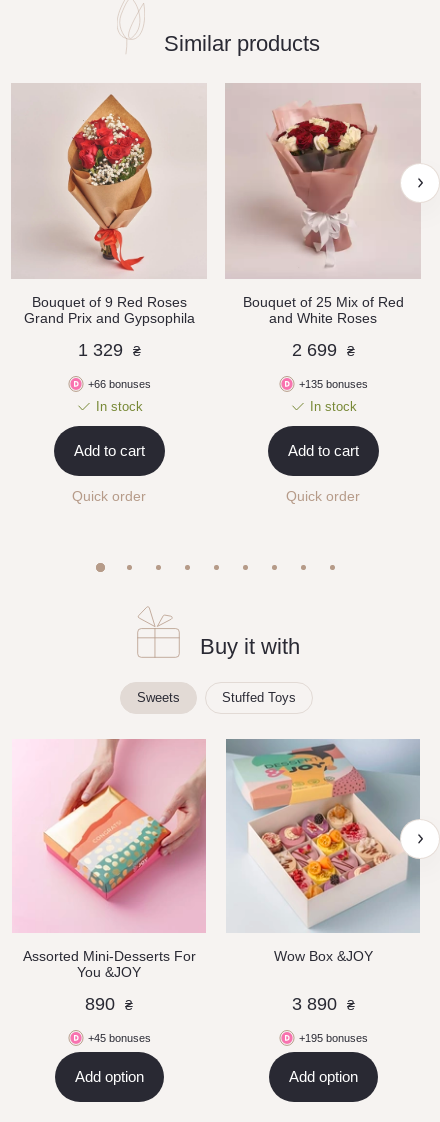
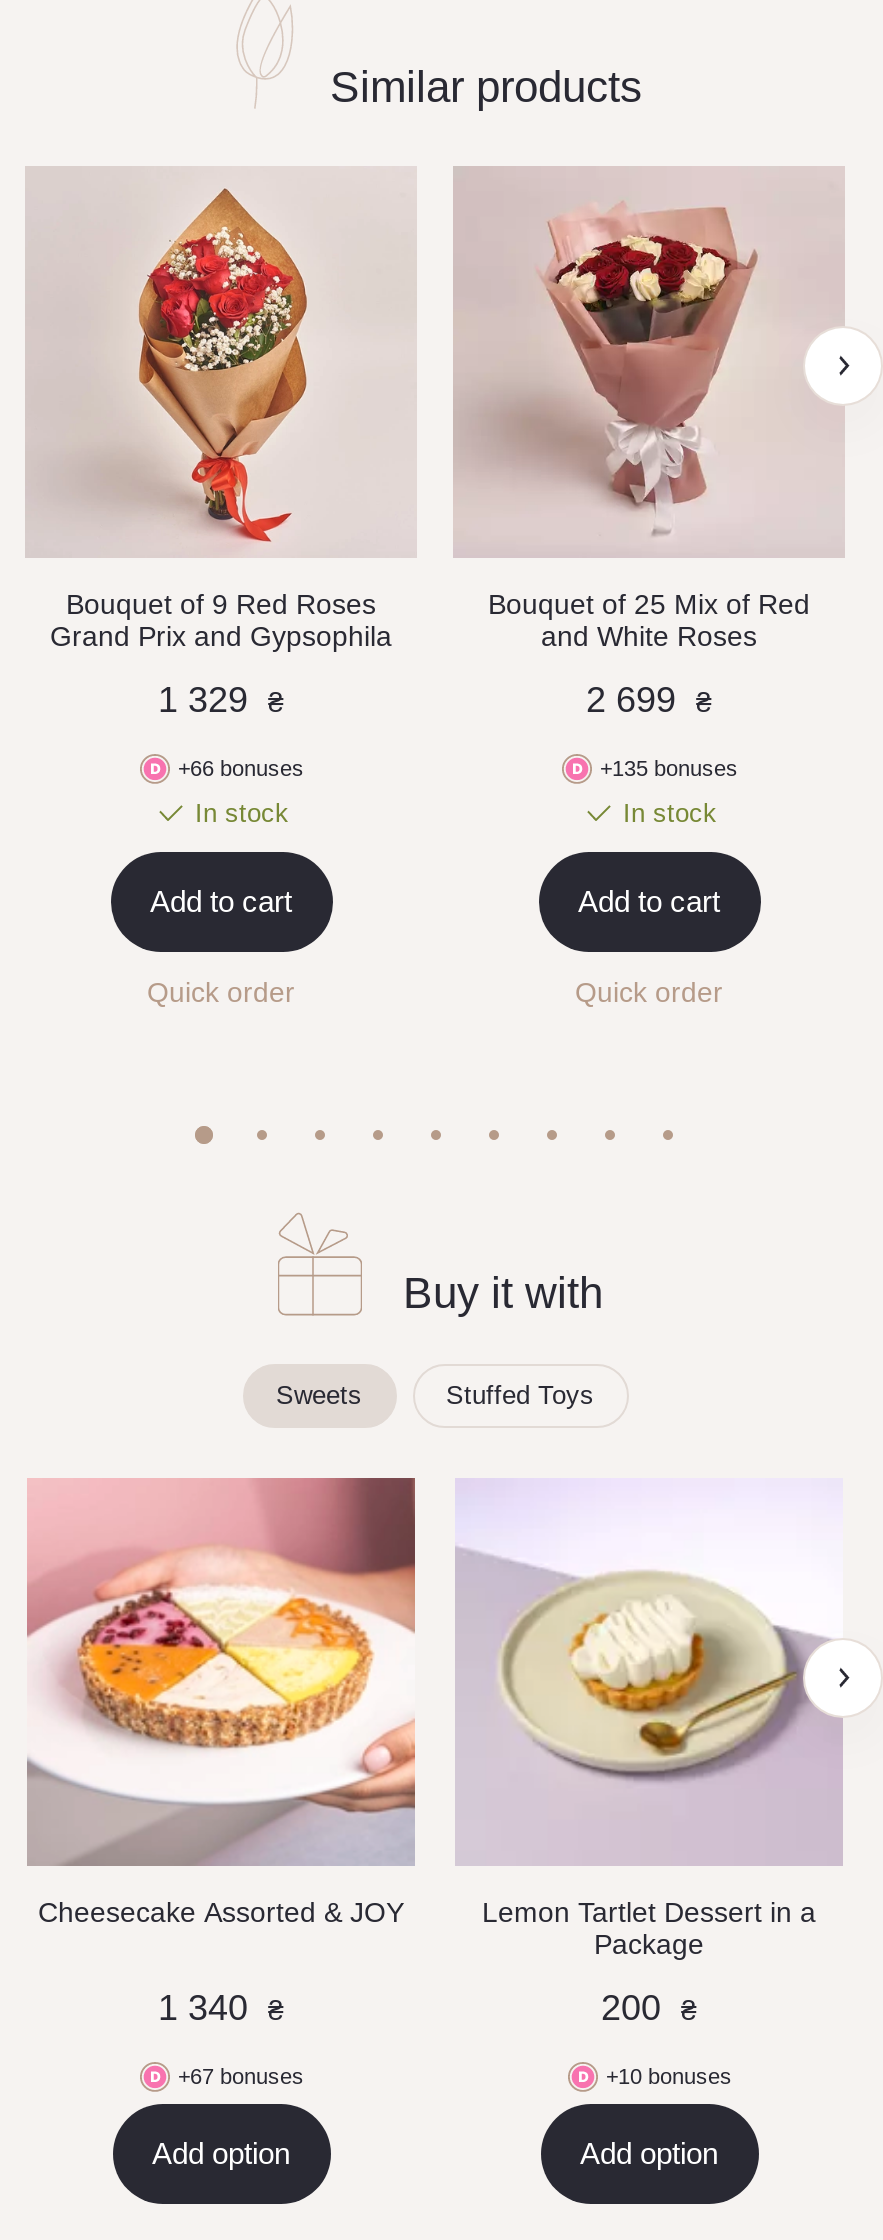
- [image]
- Assorted Mini-Desserts For
- You &JOY
+ [image]
+ Cheesecake Assorted & JOY

- [image]
- Wow Box &JOY
+ [image]
+ Lemon Tartlet Dessert in a
+ Package

- 890 ₴
+ 1 340 ₴

- 3 890 ₴
+ 200 ₴

- +45 bonuses
+ +67 bonuses

- +195 bonuses
+ +10 bonuses
